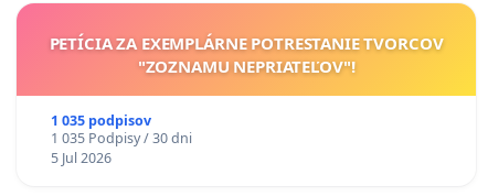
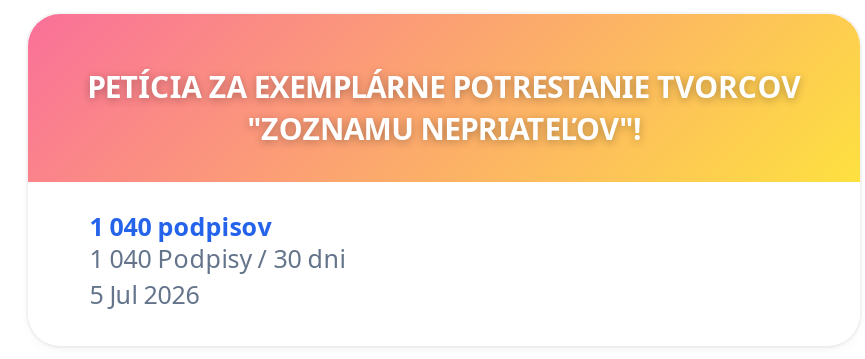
- 1 035 podpisov
+ 1 040 podpisov

- 1 035 Podpisy / 30 dni
+ 1 040 Podpisy / 30 dni
